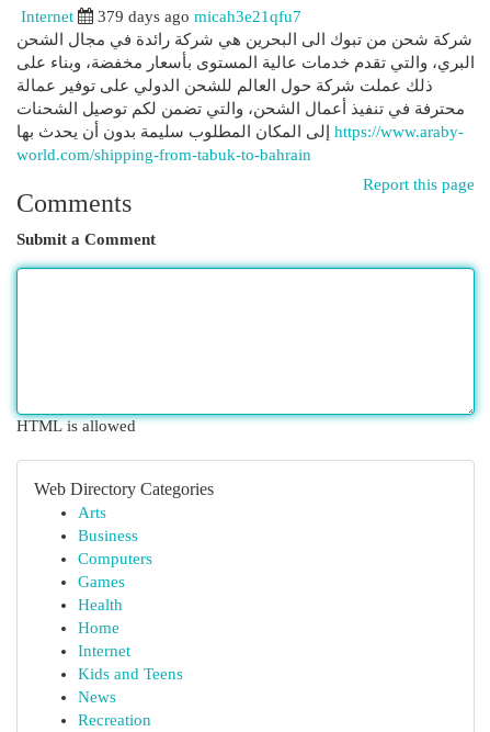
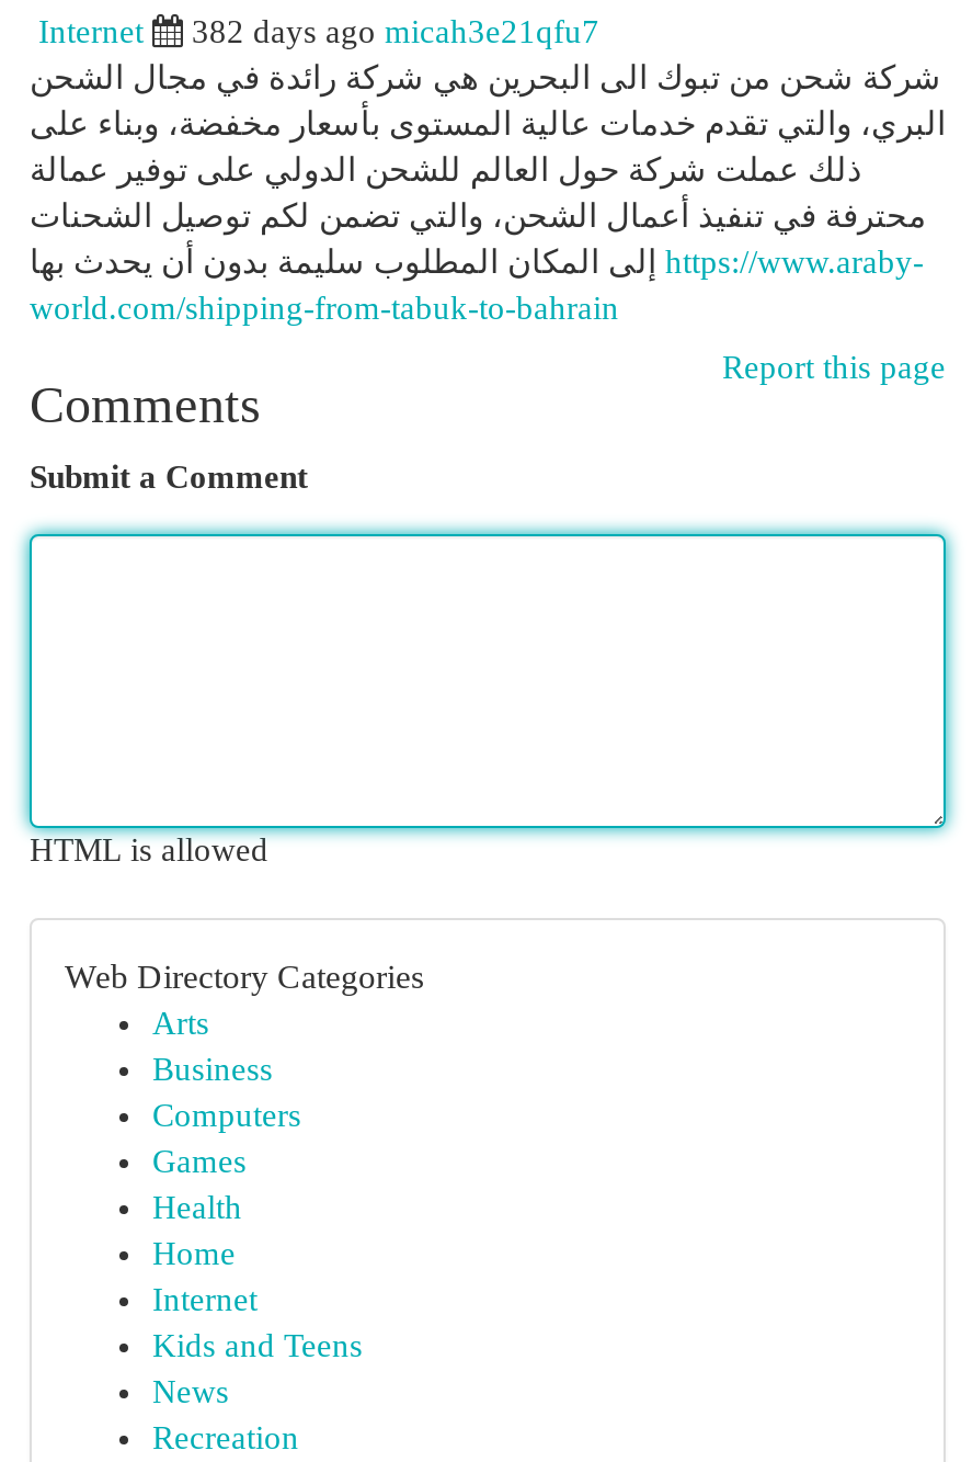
- 379 days ago micah3e21qfu7
+ 382 days ago micah3e21qfu7
